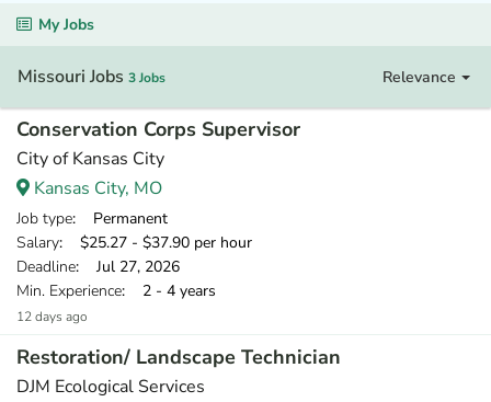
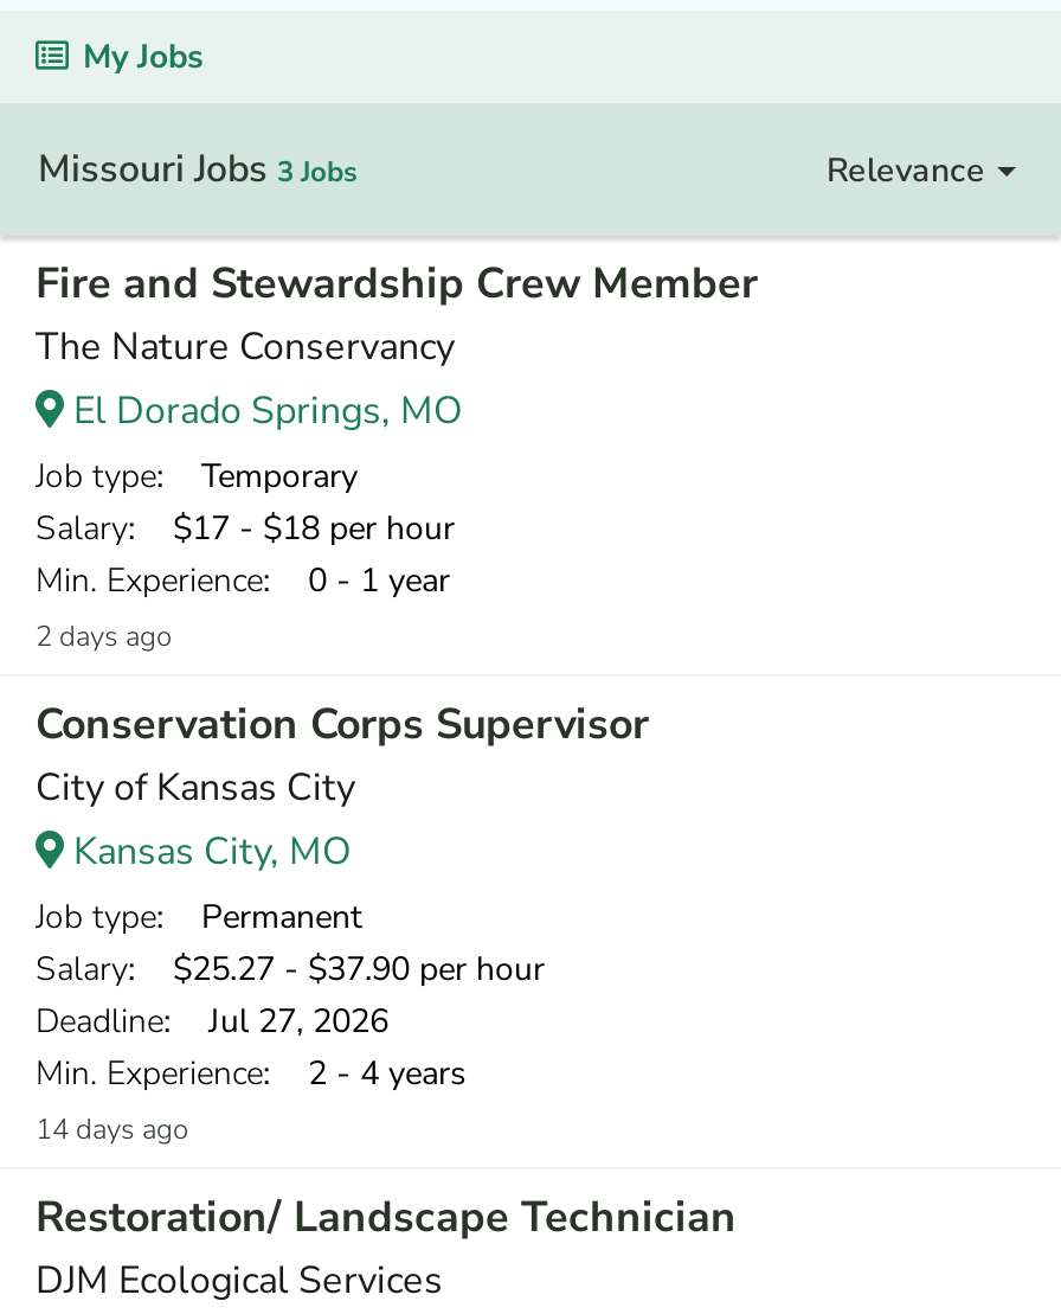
+ Fire and Stewardship Crew Member
+ The Nature Conservancy
+ El Dorado Springs, MO
+ Job type: Temporary
+ Salary: $17 - $18 per hour
+ Min. Experience: 0 - 1 year
+ 2 days ago

- 12 days ago
+ 14 days ago
